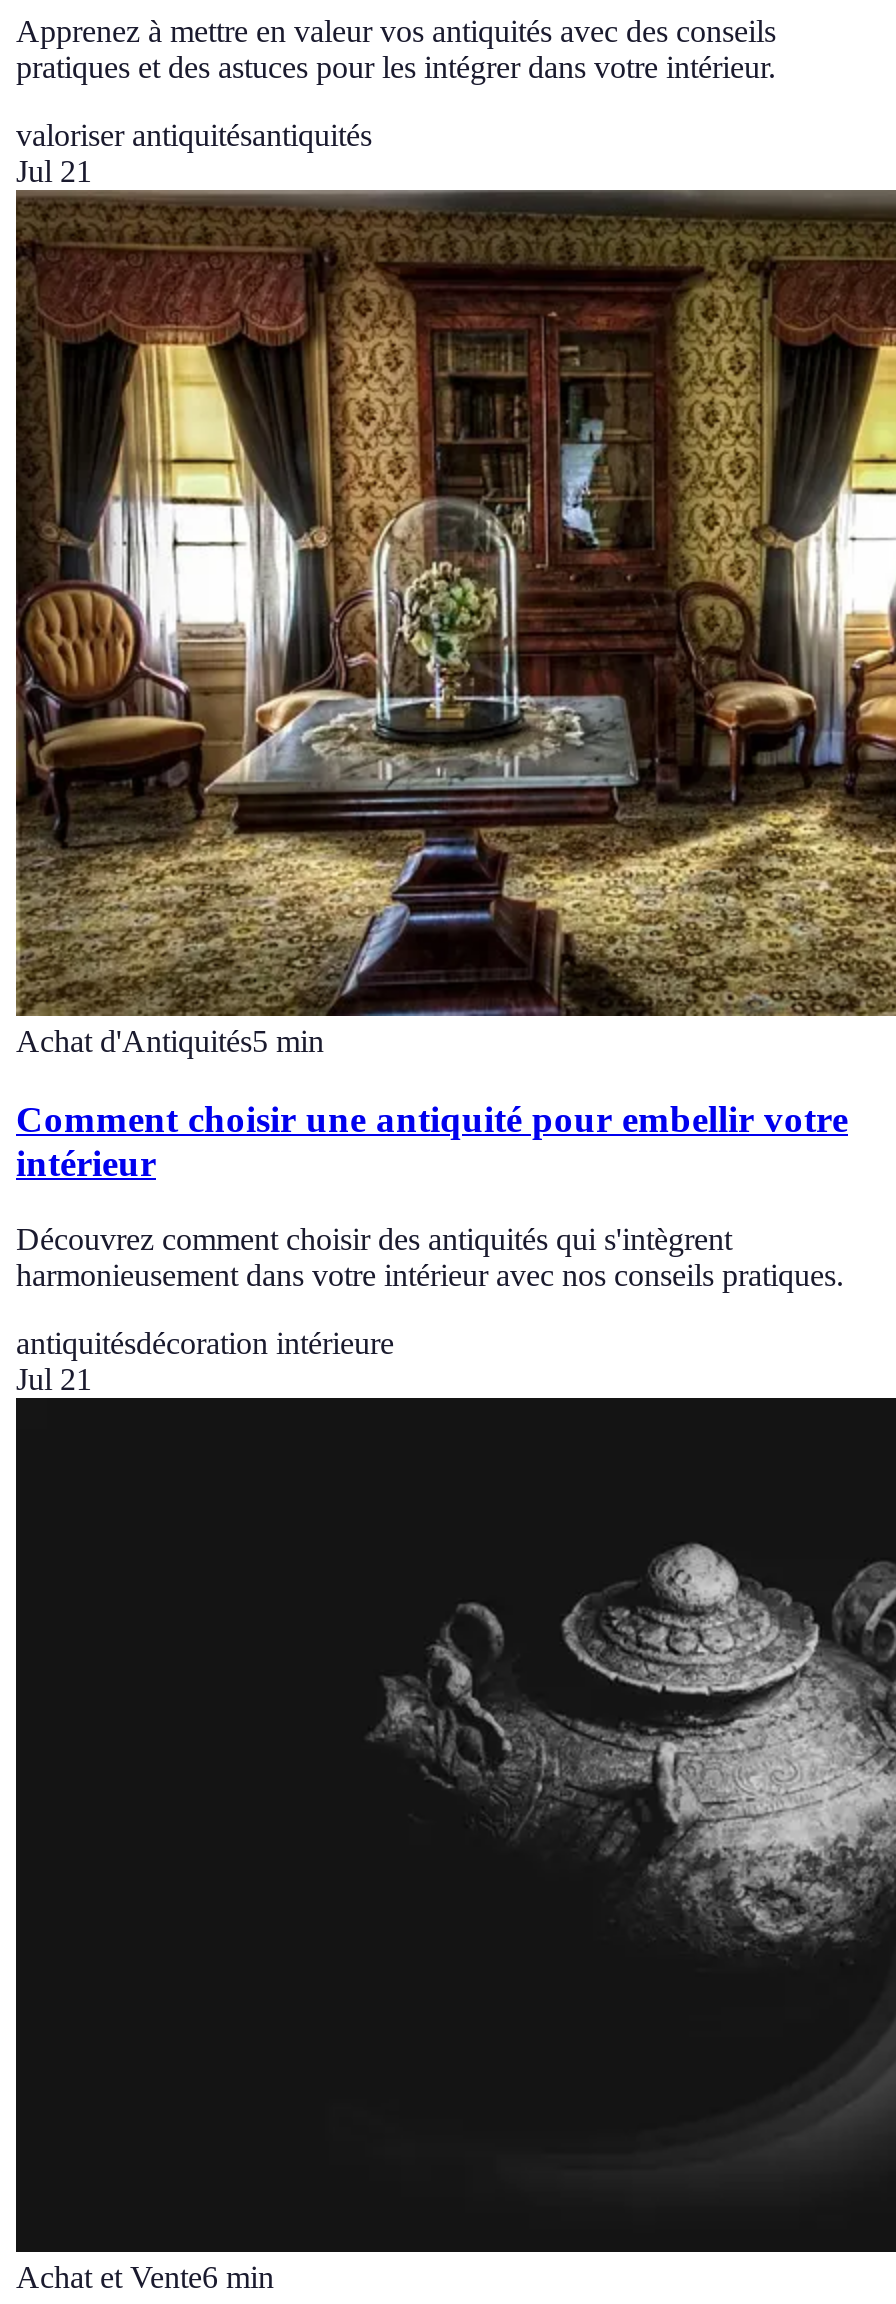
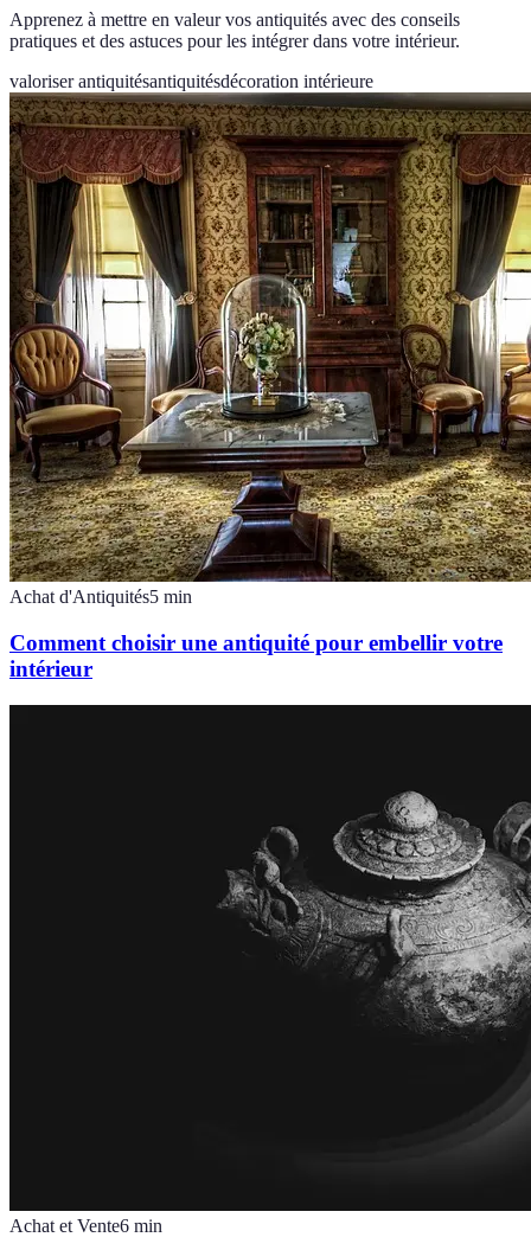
- valoriser antiquitésantiquités
- Jul 21
+ valoriser antiquitésantiquitésdécoration intérieure

- Découvrez comment choisir des antiquités qui s'intègrent
- harmonieusement dans votre intérieur avec nos conseils pratiques.
- antiquitésdécoration intérieure
- Jul 21
